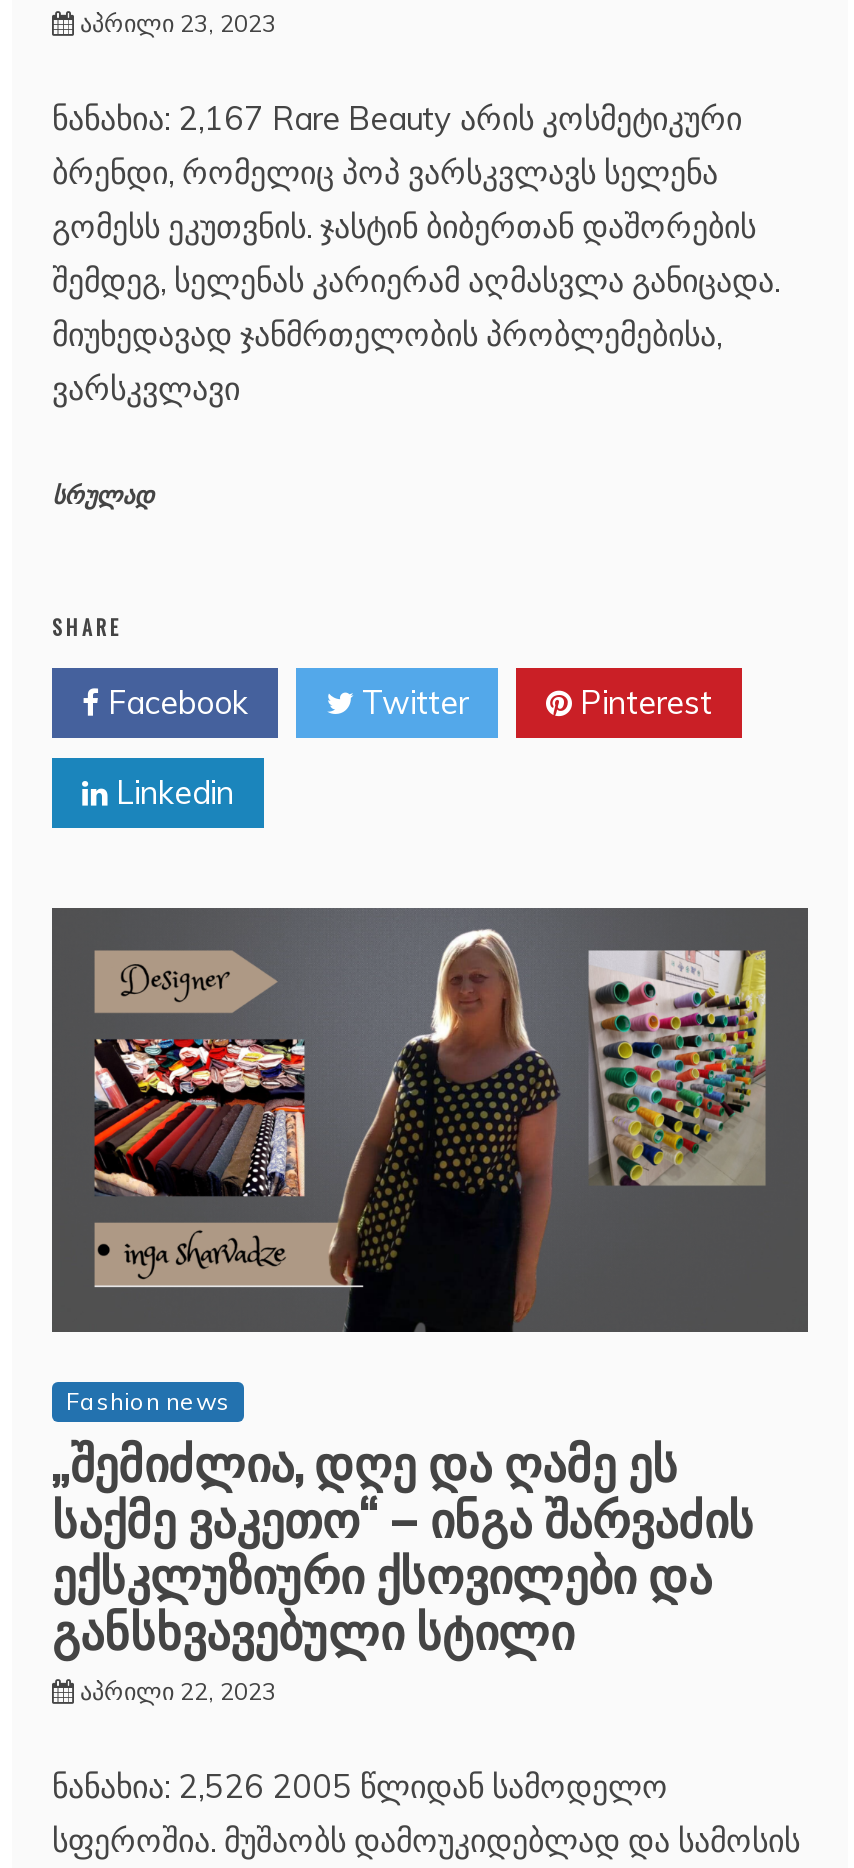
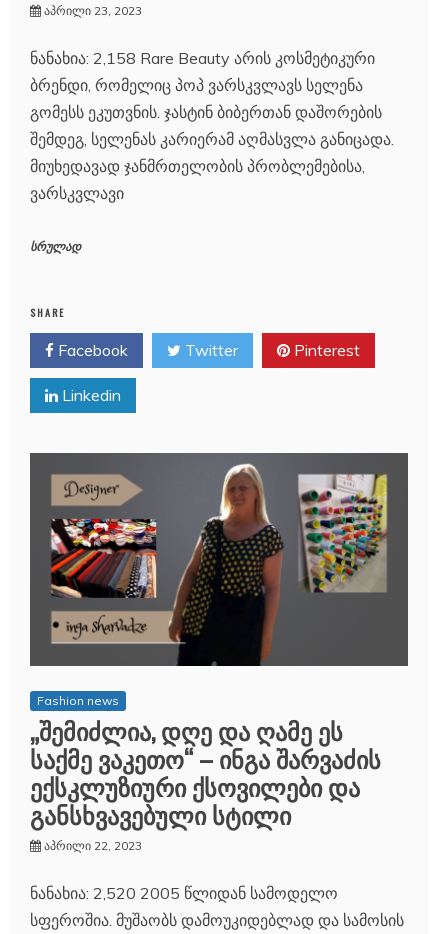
- ნანახია: 2,167 Rare Beauty არის კოსმეტიკური
+ ნანახია: 2,158 Rare Beauty არის კოსმეტიკური

- ნანახია: 2,526 2005 წლიდან სამოდელო
+ ნანახია: 2,520 2005 წლიდან სამოდელო
